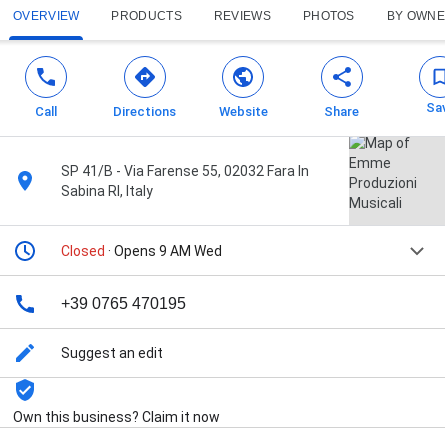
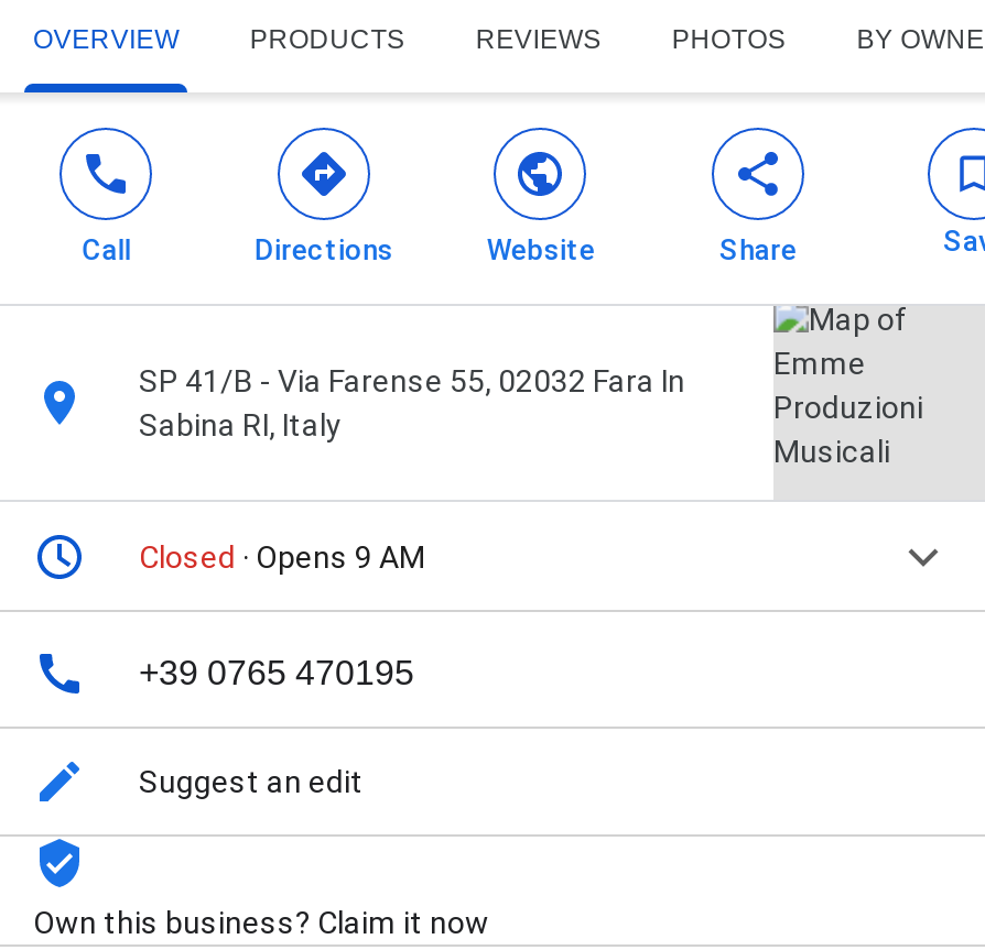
- Closed · Opens 9 AM Wed
+ Closed · Opens 9 AM
